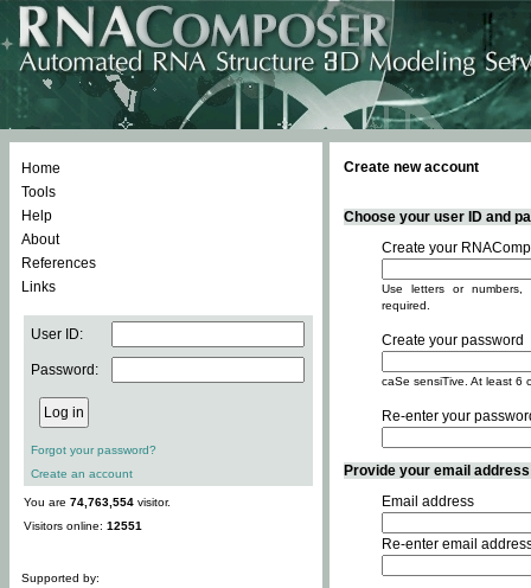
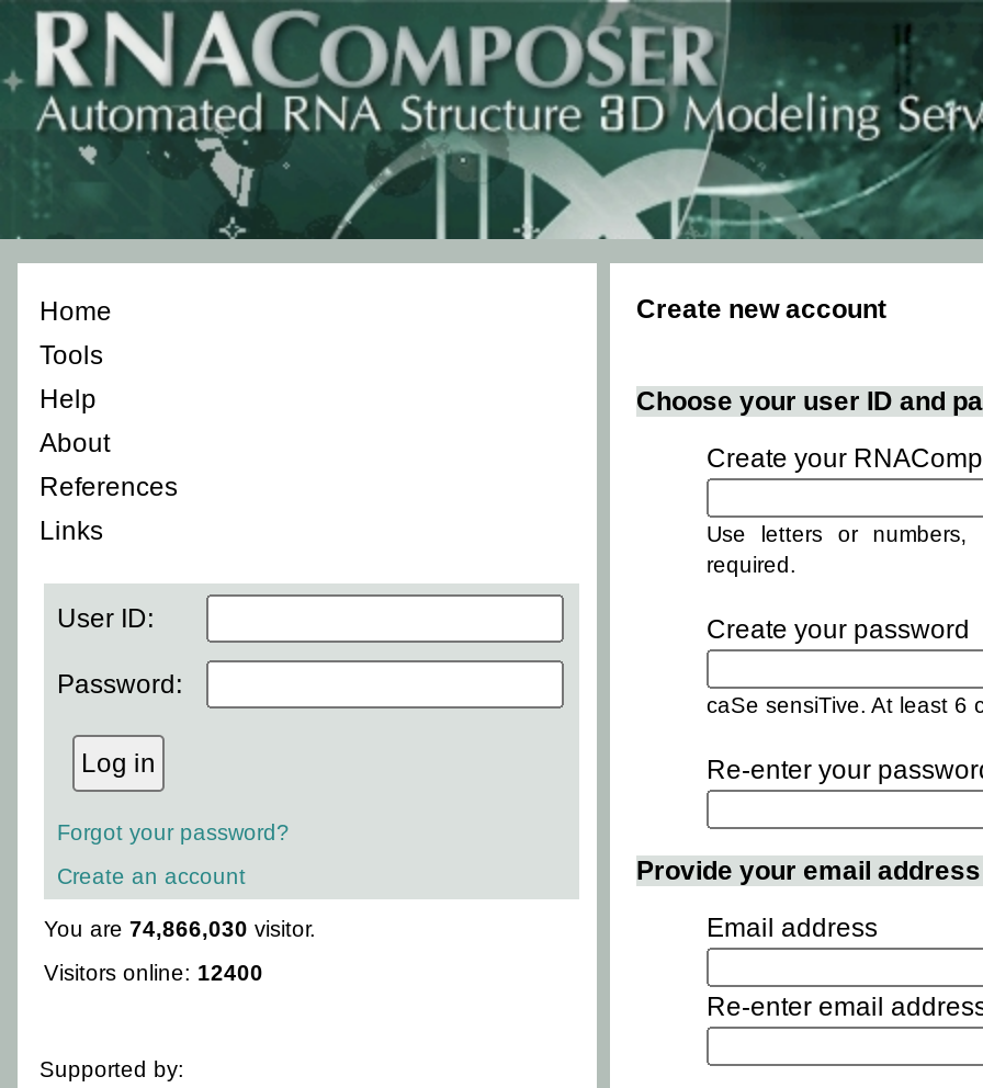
- You are 74,763,554 visitor.
+ You are 74,866,030 visitor.

- Visitors online: 12551
+ Visitors online: 12400
